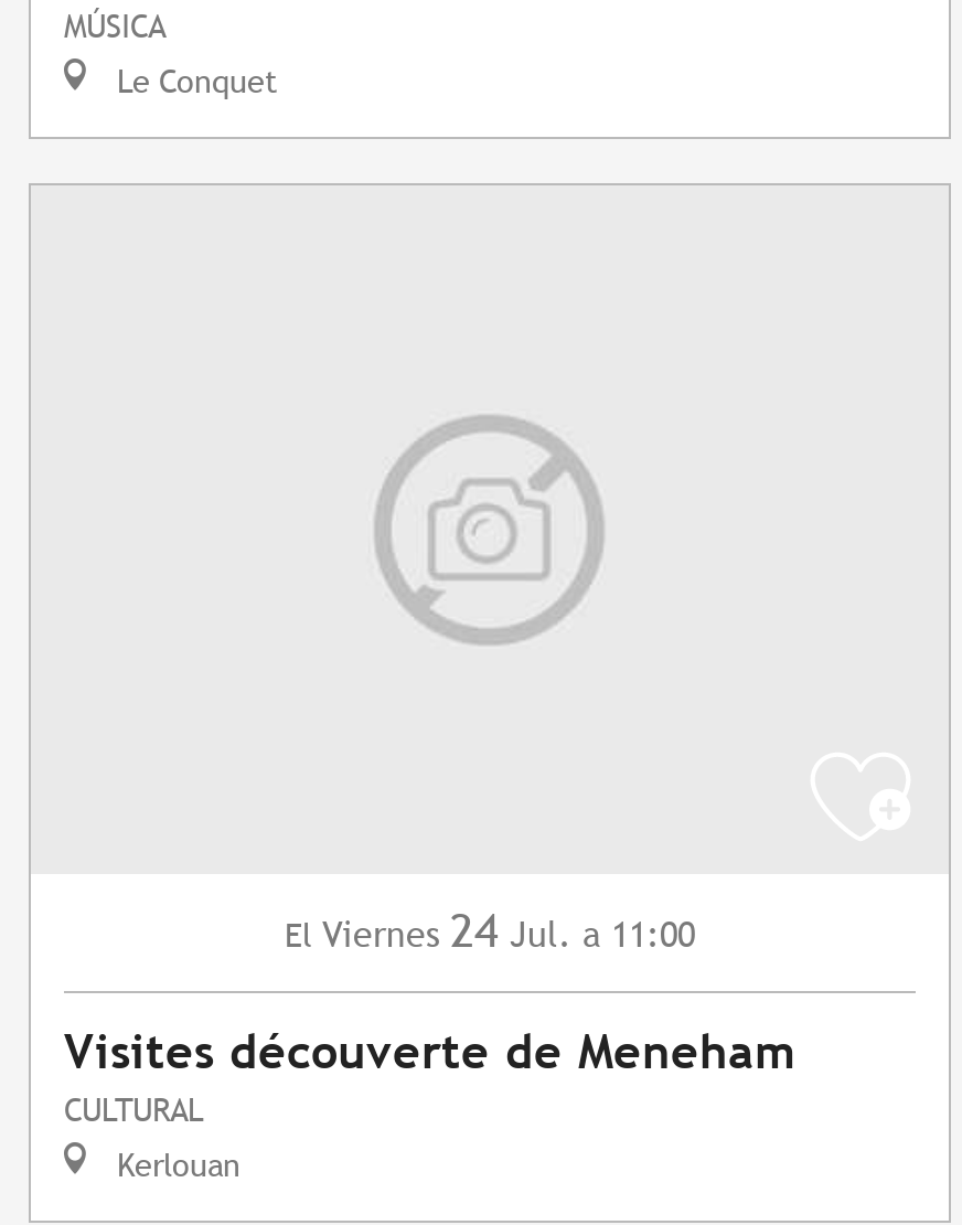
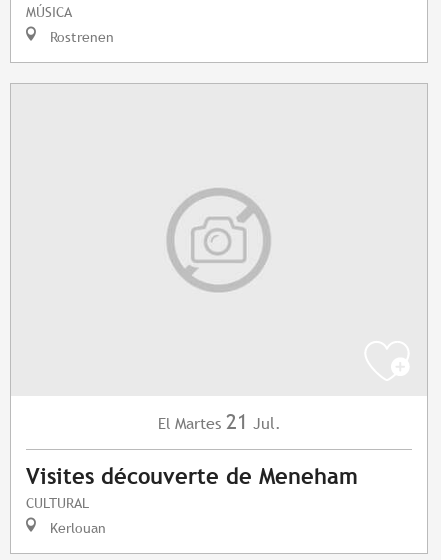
- Le Conquet
+ Rostrenen

- El Viernes 24 Jul. a 11:00
+ El Martes 21 Jul.
